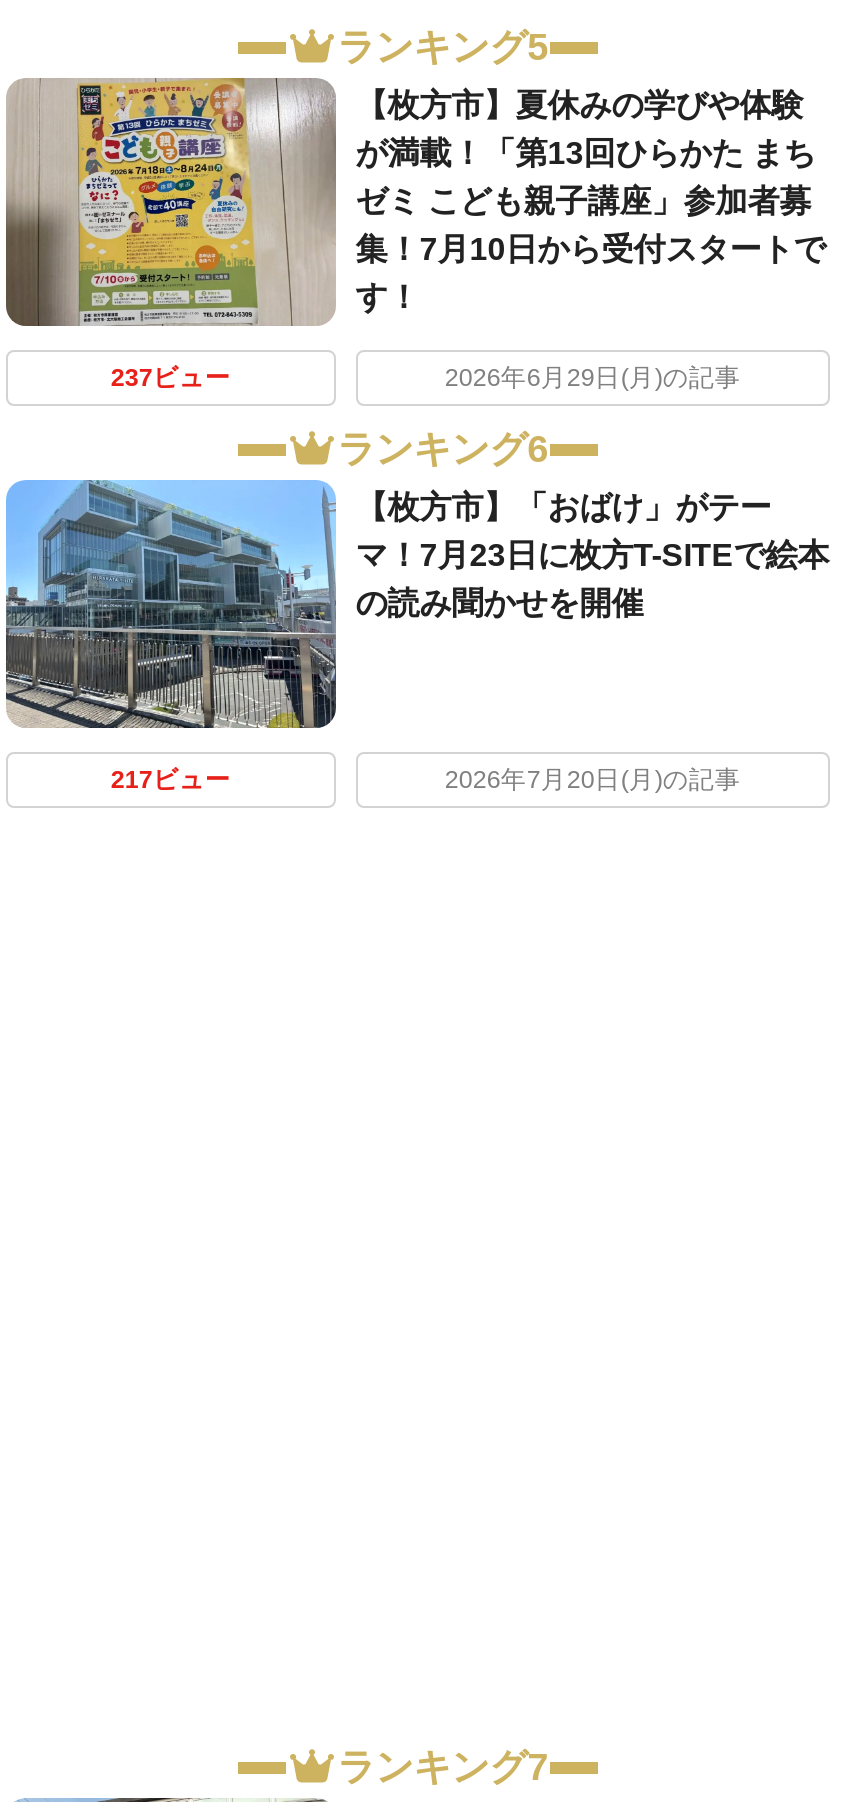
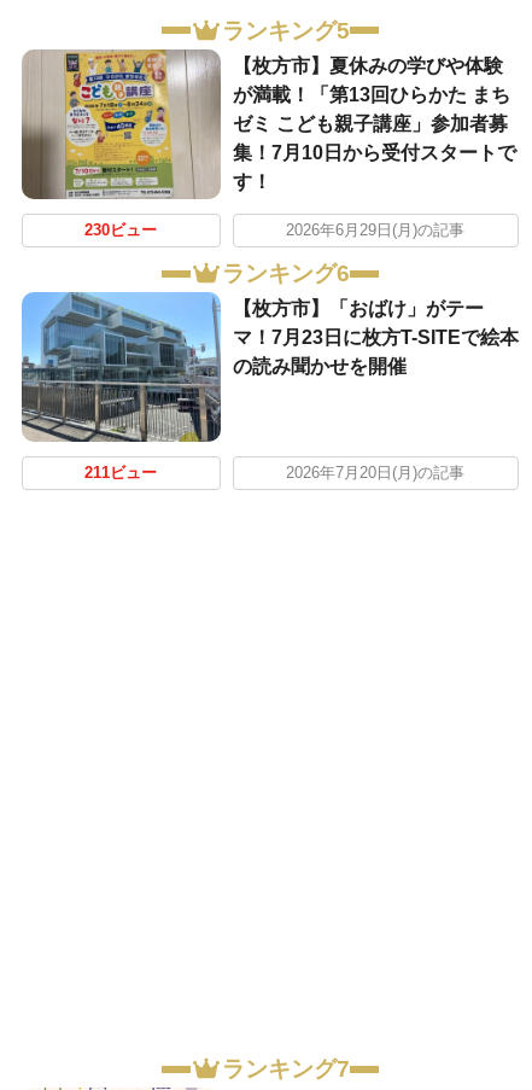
- 237ビュー
+ 230ビュー

- 217ビュー
+ 211ビュー
